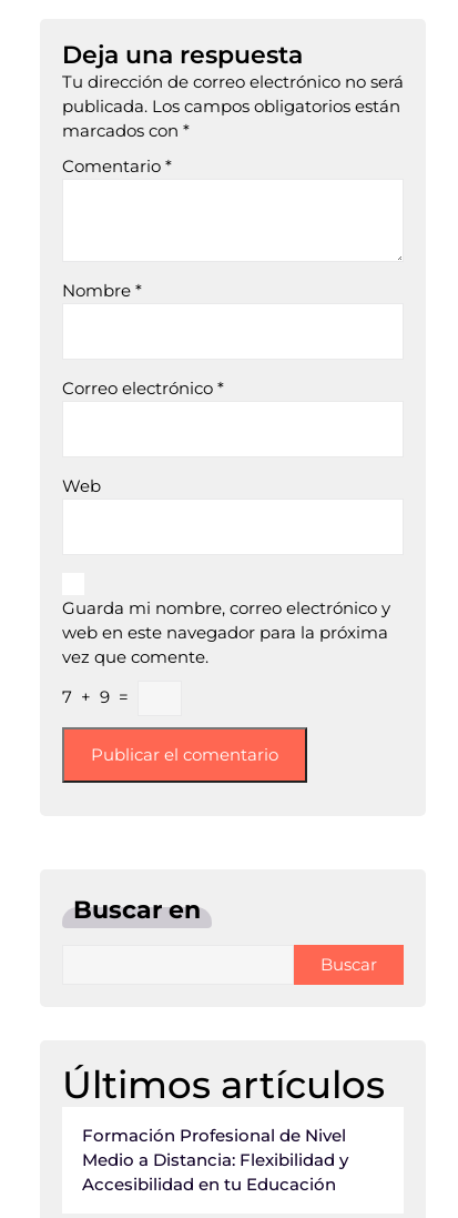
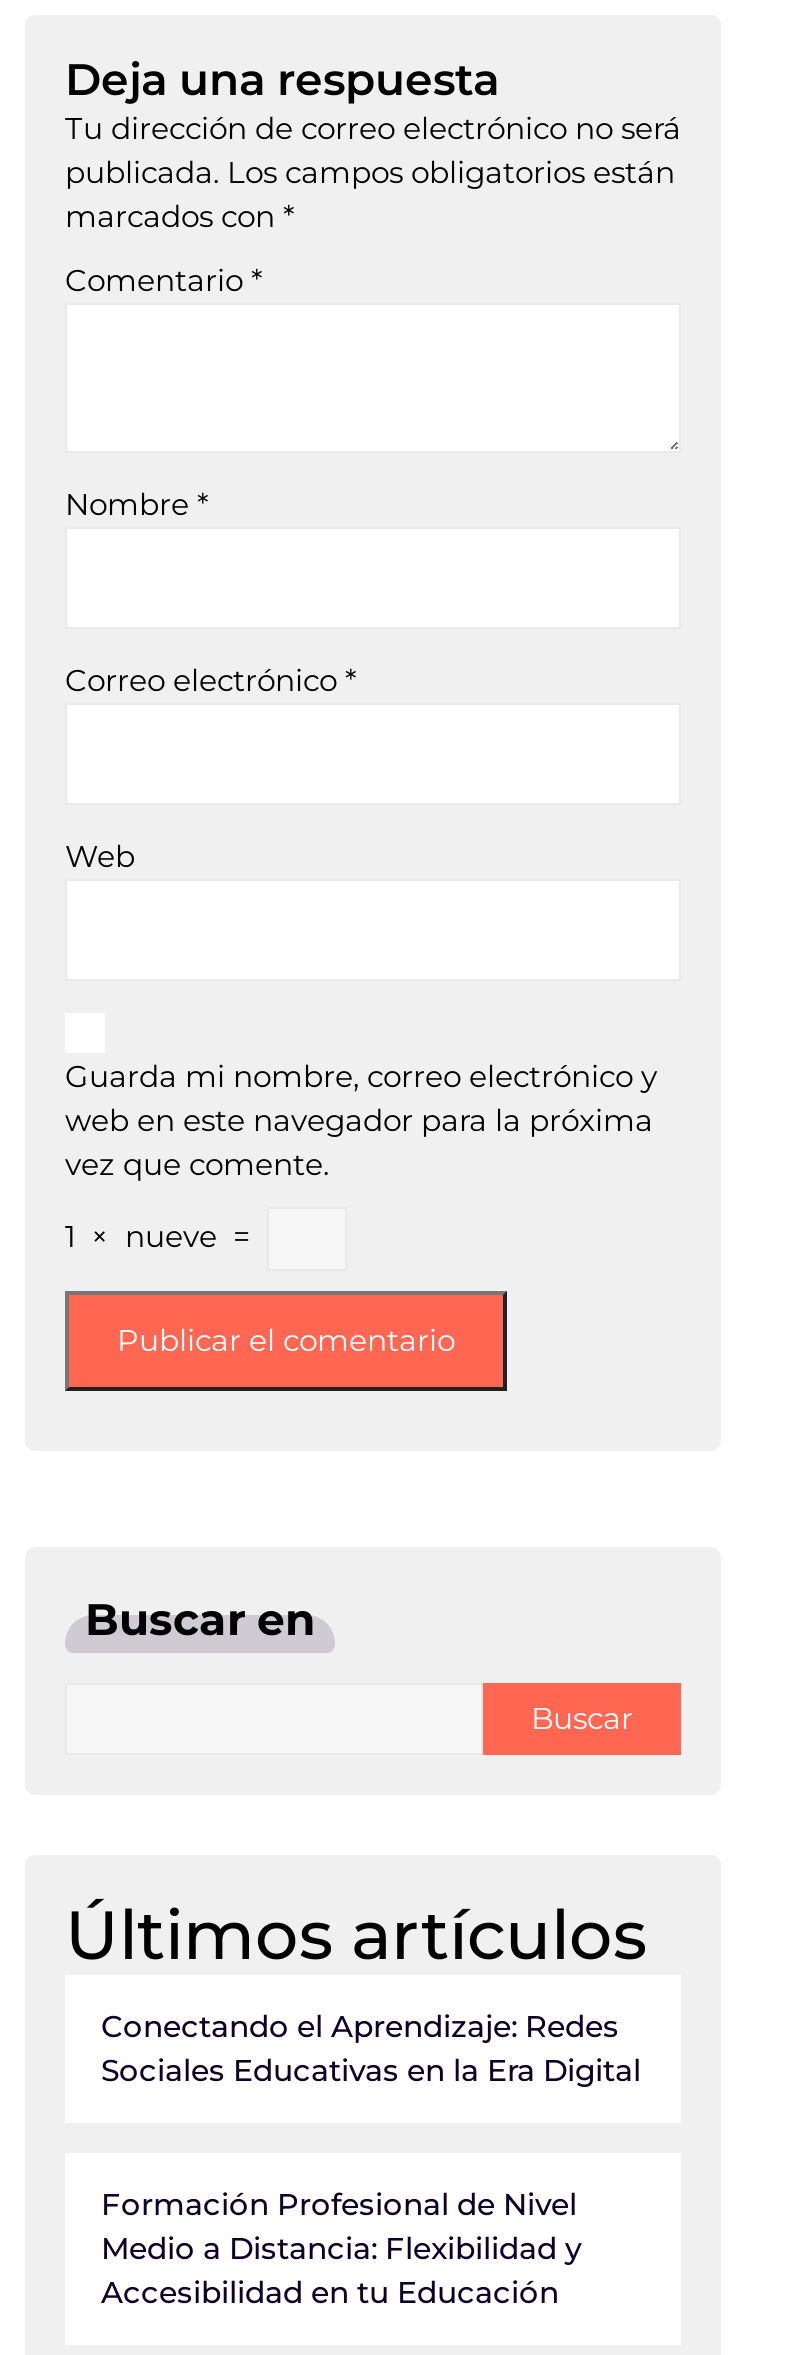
- 7 + 9 =
+ 1 × nueve =

+ Conectando el Aprendizaje: Redes
+ Sociales Educativas en la Era Digital
